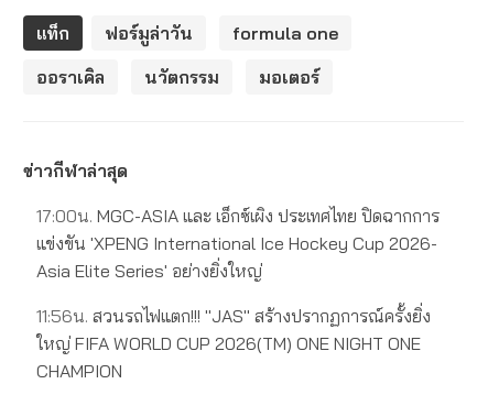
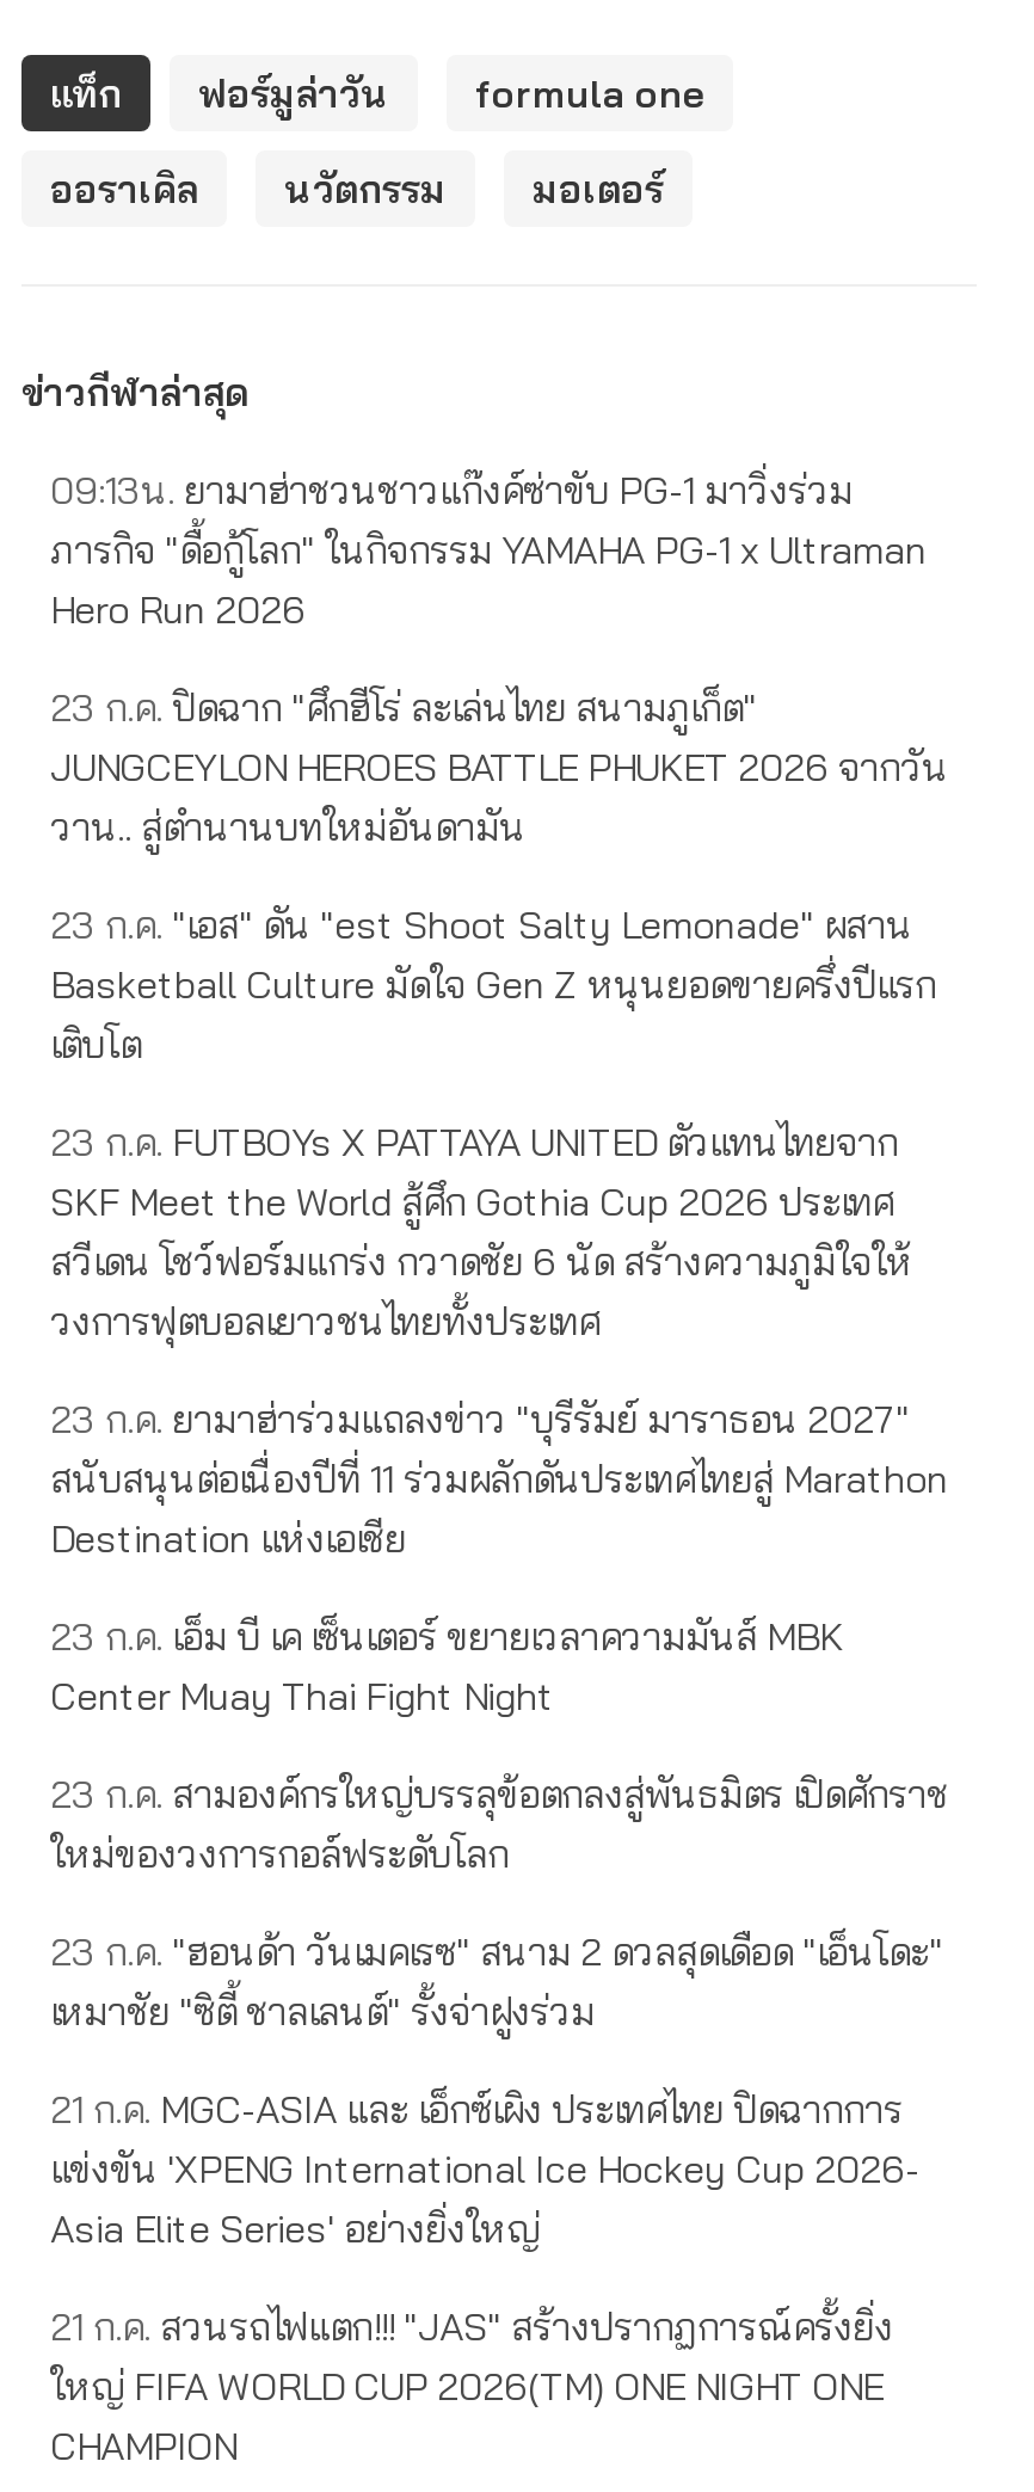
- 17:00น. MGC-ASIA และ เอ็กซ์เผิง ประเทศไทย ปิดฉากการ
+ 09:13น.ยามาฮ่าชวนชาวแก๊งค์ซ่าขับ PG-1 มาวิ่งร่วม
+ ภารกิจ "ดื้อกู้โลก" ในกิจกรรม YAMAHA PG-1 x Ultraman
+ Hero Run 2026
+ 23 ก.ค.ปิดฉาก "ศึกฮีโร่ ละเล่นไทย สนามภูเก็ต"
+ JUNGCEYLON HEROES BATTLE PHUKET 2026 จากวัน
+ วาน.. สู่ตำนานบทใหม่อันดามัน
+ 23 ก.ค. "เอส" ดัน "est Shoot Salty Lemonade" ผสาน
+ Basketball Culture มัดใจ Gen Z หนุนยอดขายครึ่งปีแรก
+ เติบโต
+ 23 ก.ค. FUTBOYs X PATTAYA UNITED ตัวแทนไทยจาก
+ SKF Meet the World สู้ศึก Gothia Cup 2026 ประเทศ
+ สวีเดน โชว์ฟอร์มแกร่ง กวาดชัย 6 นัด สร้างความภูมิใจให้
+ วงการฟุตบอลเยาวชนไทยทั้งประเทศ
+ 23 ก.ค.ยามาฮ่าร่วมแถลงข่าว "บุรีรัมย์ มาราธอน 2027"
+ สนับสนุนต่อเนื่องปีที่ 11 ร่วมผลักดันประเทศไทยสู่ Marathon
+ Destination แห่งเอเชีย
+ 23 ก.ค.เอ็ม บี เค เซ็นเตอร์ ขยายเวลาความมันส์ MBK
+ Center Muay Thai Fight Night
+ 23 ก.ค.สามองค์กรใหญ่บรรลุข้อตกลงสู่พันธมิตร เปิดศักราช
+ ใหม่ของวงการกอล์ฟระดับโลก
+ 23 ก.ค. "ฮอนด้า วันเมคเรซ" สนาม 2 ดวลสุดเดือด "เอ็นโดะ"
+ เหมาชัย "ซิตี้ ชาลเลนต์" รั้งจ่าฝูงร่วม
+ 21 ก.ค. MGC-ASIA และ เอ็กซ์เผิง ประเทศไทย ปิดฉากการ

- 11:56น.สวนรถไฟแตก!!! "JAS" สร้างปรากฏการณ์ครั้งยิ่ง
+ 21 ก.ค.สวนรถไฟแตก!!! "JAS" สร้างปรากฏการณ์ครั้งยิ่ง
